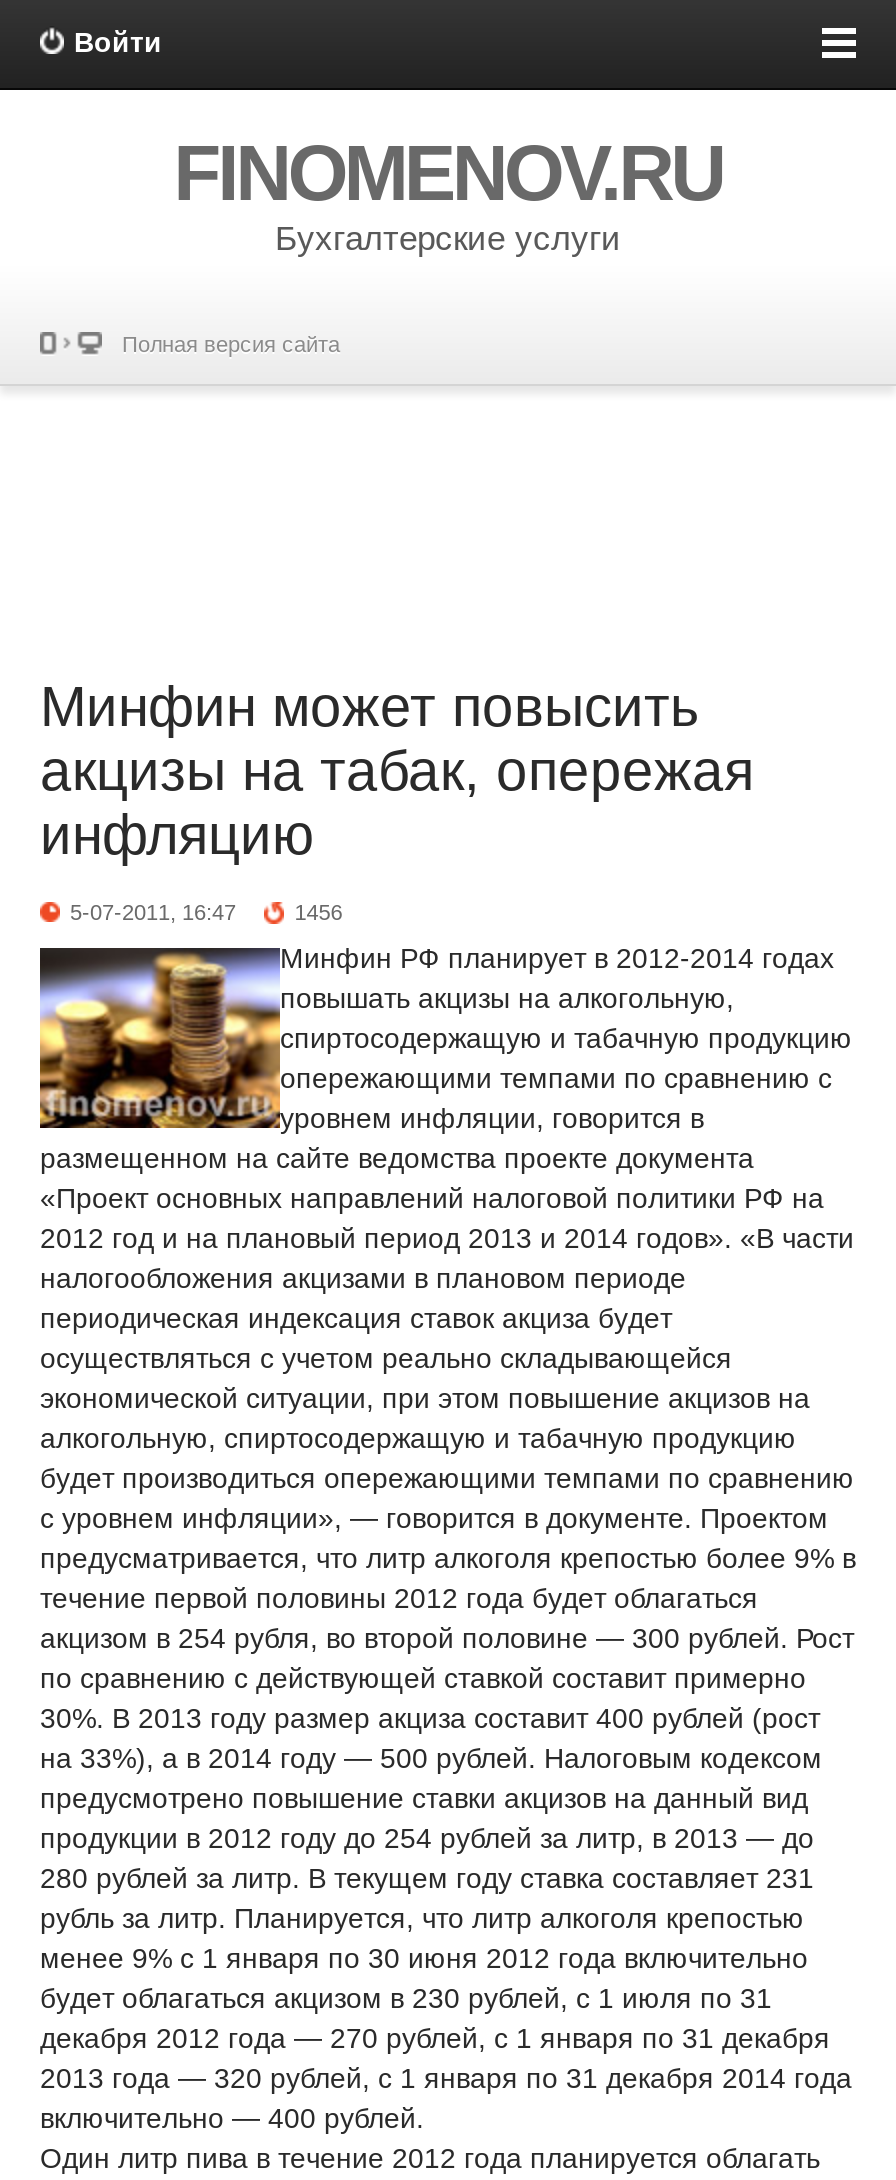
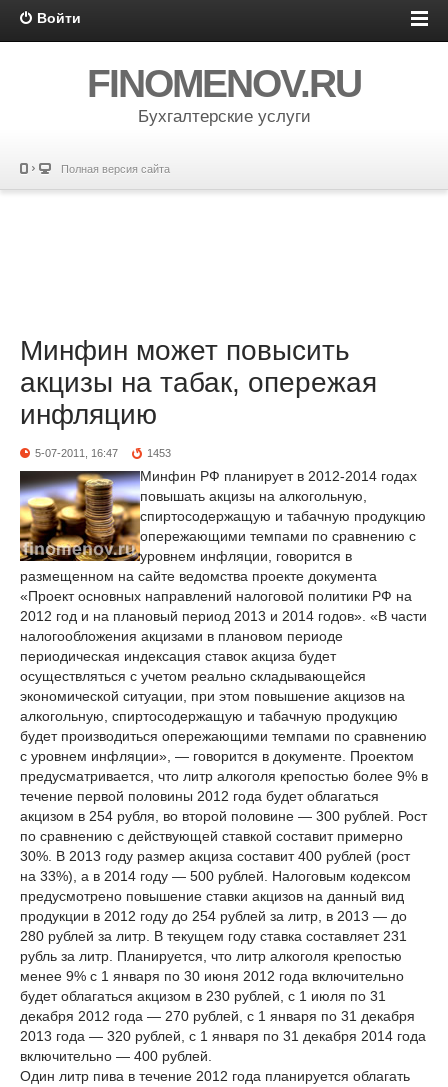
- 1456
+ 1453
